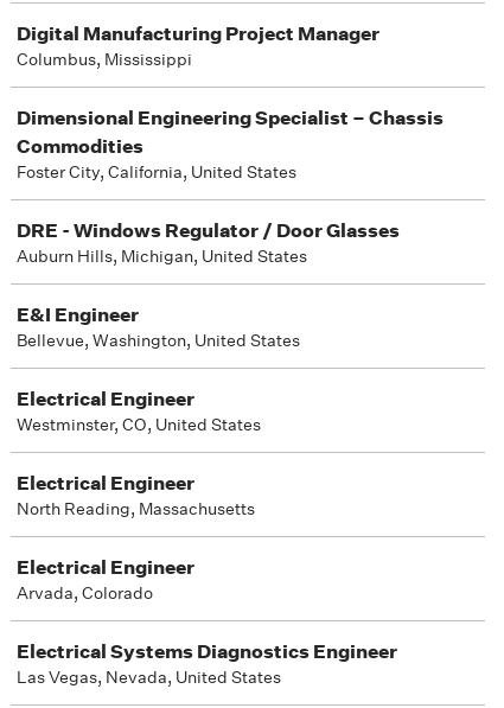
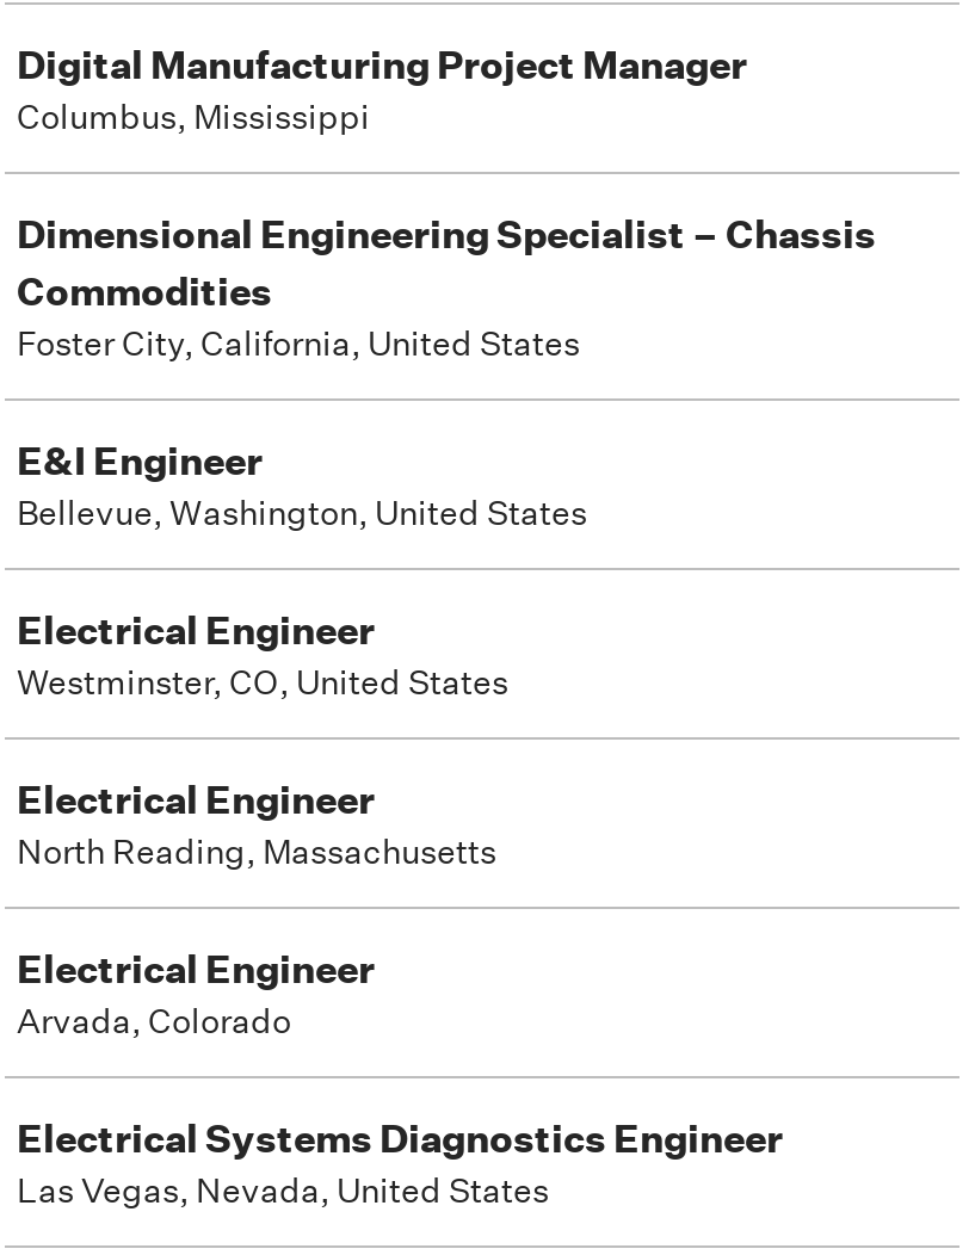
- DRE - Windows Regulator / Door Glasses
- Auburn Hills, Michigan, United States
